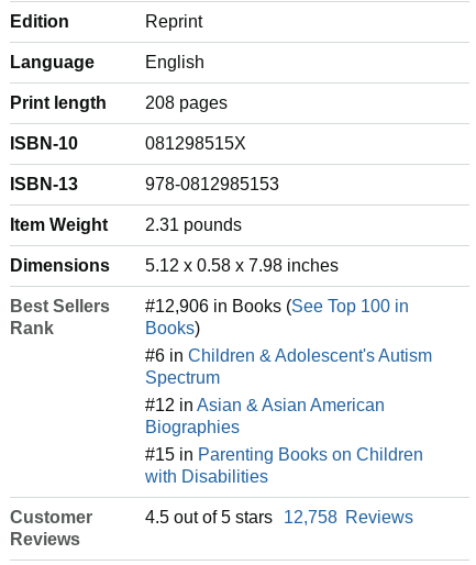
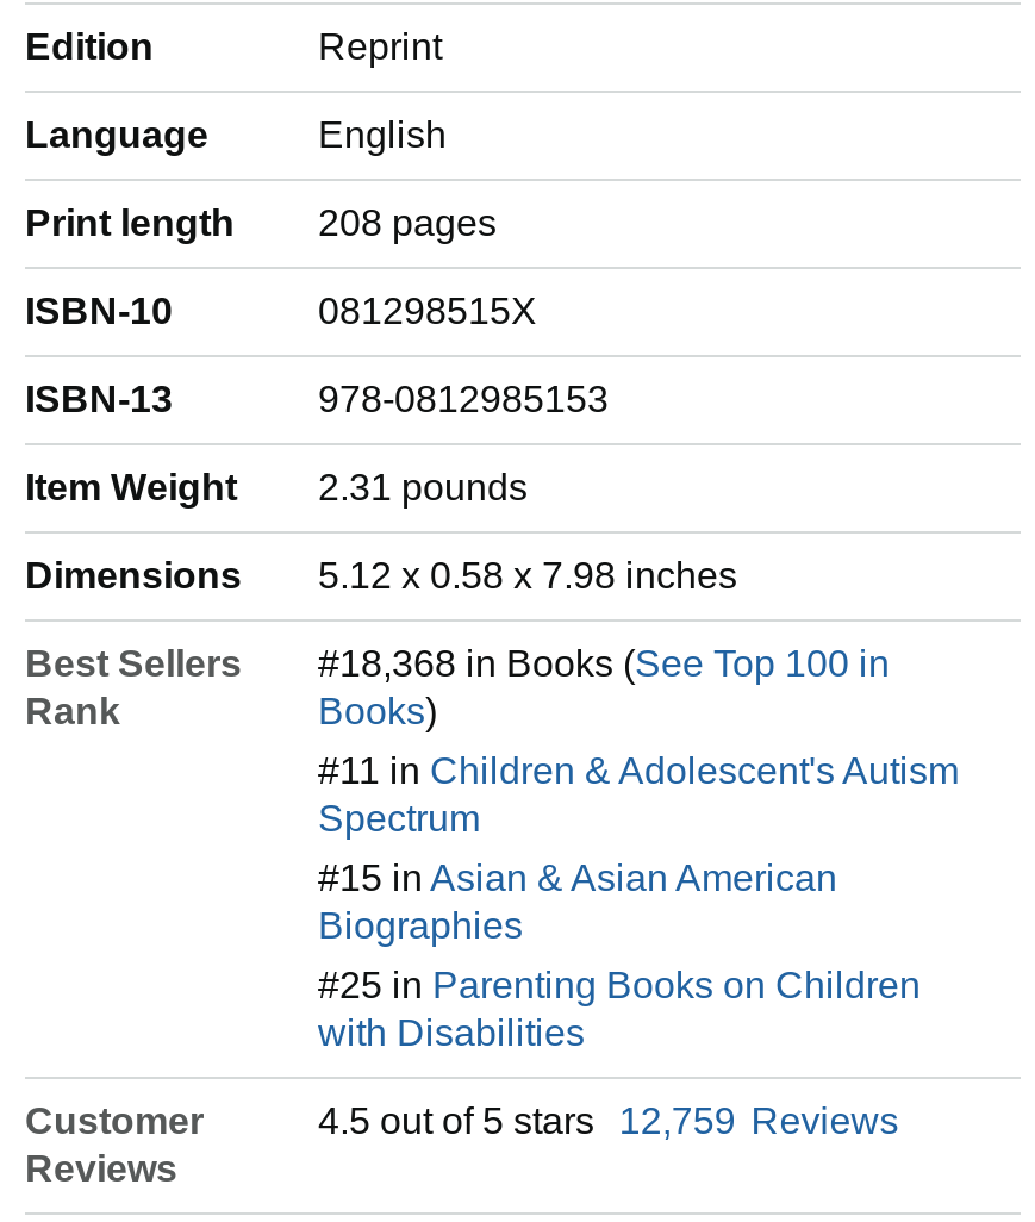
- #12,906 in Books (See Top 100 in
+ #18,368 in Books (See Top 100 in

- #6 in Children & Adolescent's Autism
+ #11 in Children & Adolescent's Autism

- #12 in Asian & Asian American
+ #15 in Asian & Asian American

- #15 in Parenting Books on Children
+ #25 in Parenting Books on Children

- 4.5 out of 5 stars 12,758 Reviews
+ 4.5 out of 5 stars 12,759 Reviews
